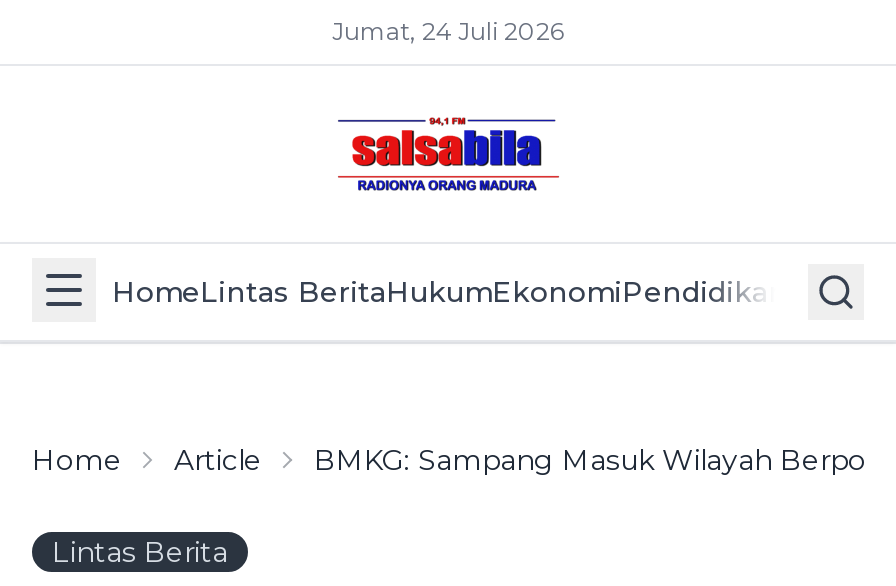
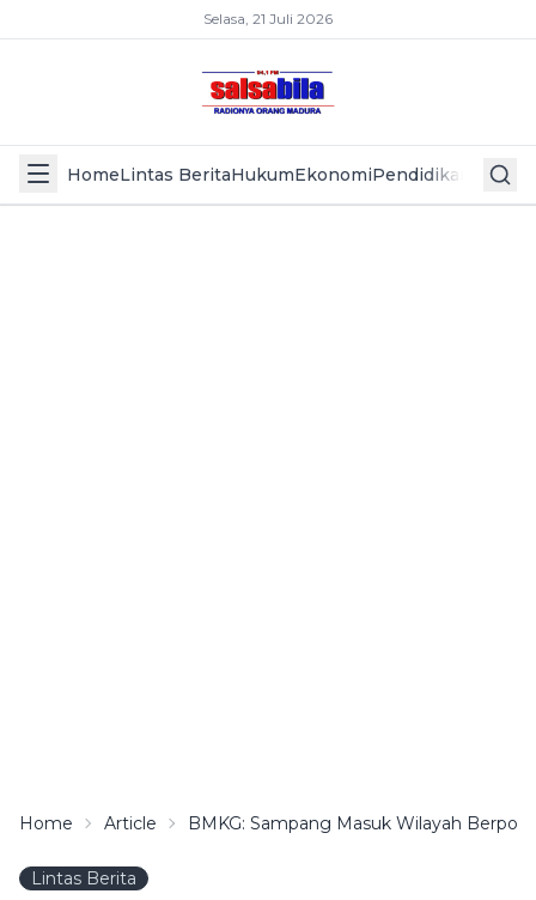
- Jumat, 24 Juli 2026
+ Selasa, 21 Juli 2026
